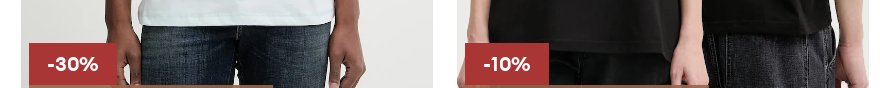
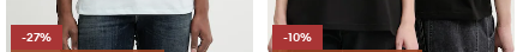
- -30%
+ -27%
